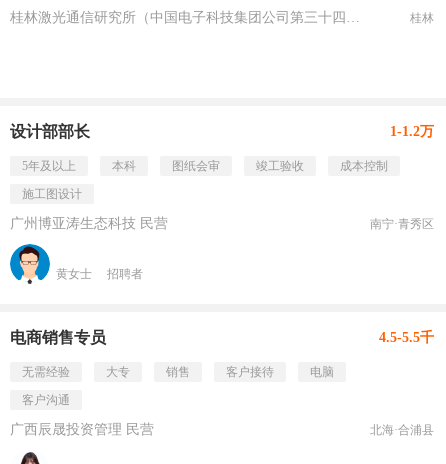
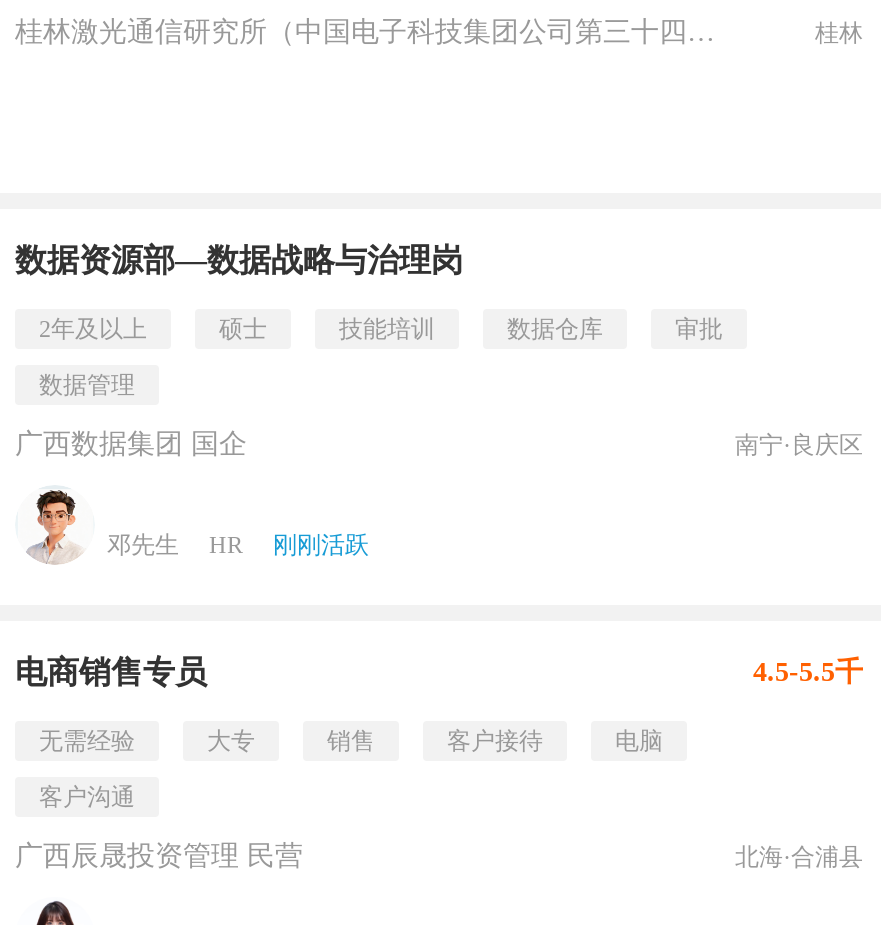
- 设计部部长
- 1-1.2万
+ 数据资源部—数据战略与治理岗

- 5年及以上
- 本科
- 图纸会审
- 竣工验收
- 成本控制
+ 2年及以上
+ 硕士
+ 技能培训
+ 数据仓库
+ 审批

- 施工图设计
+ 数据管理

- 广州博亚涛生态科技 民营
- 南宁·青秀区
+ 广西数据集团 国企
+ 南宁·良庆区

- [image]
- 黄女士
- 招聘者
+ [image]
+ 邓先生
+ HR
+ 刚刚活跃
